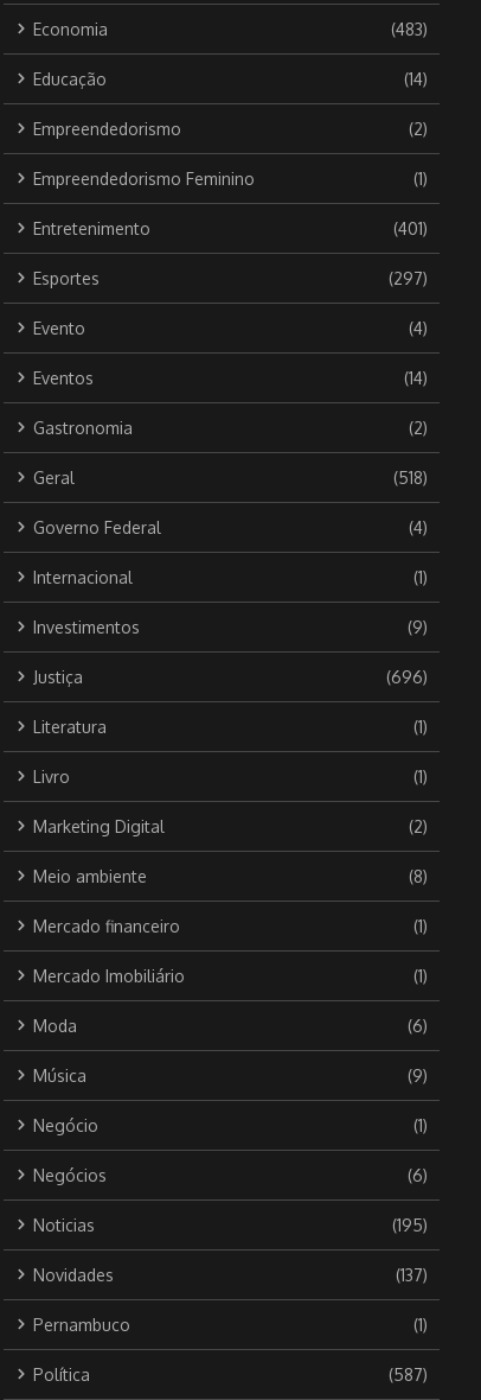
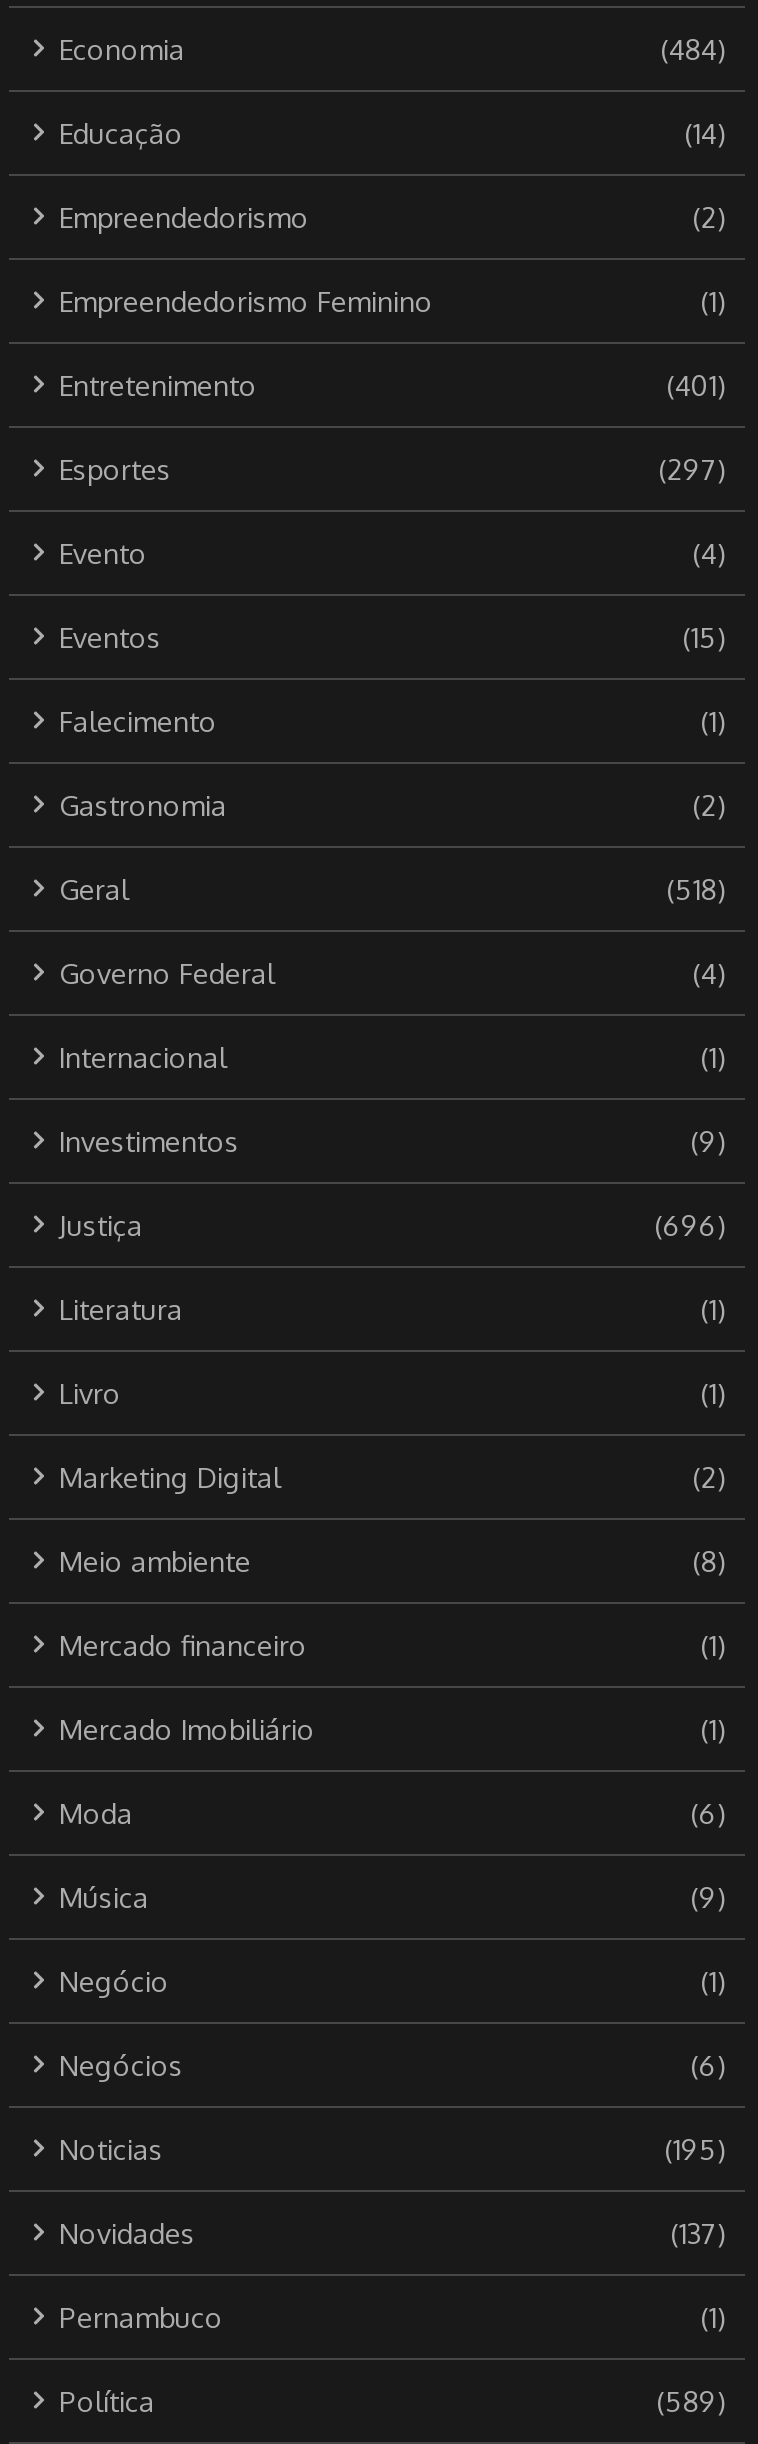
- (483)
+ (484)

- (14)
+ (15)
+ Falecimento
+ (1)

- (587)
+ (589)
